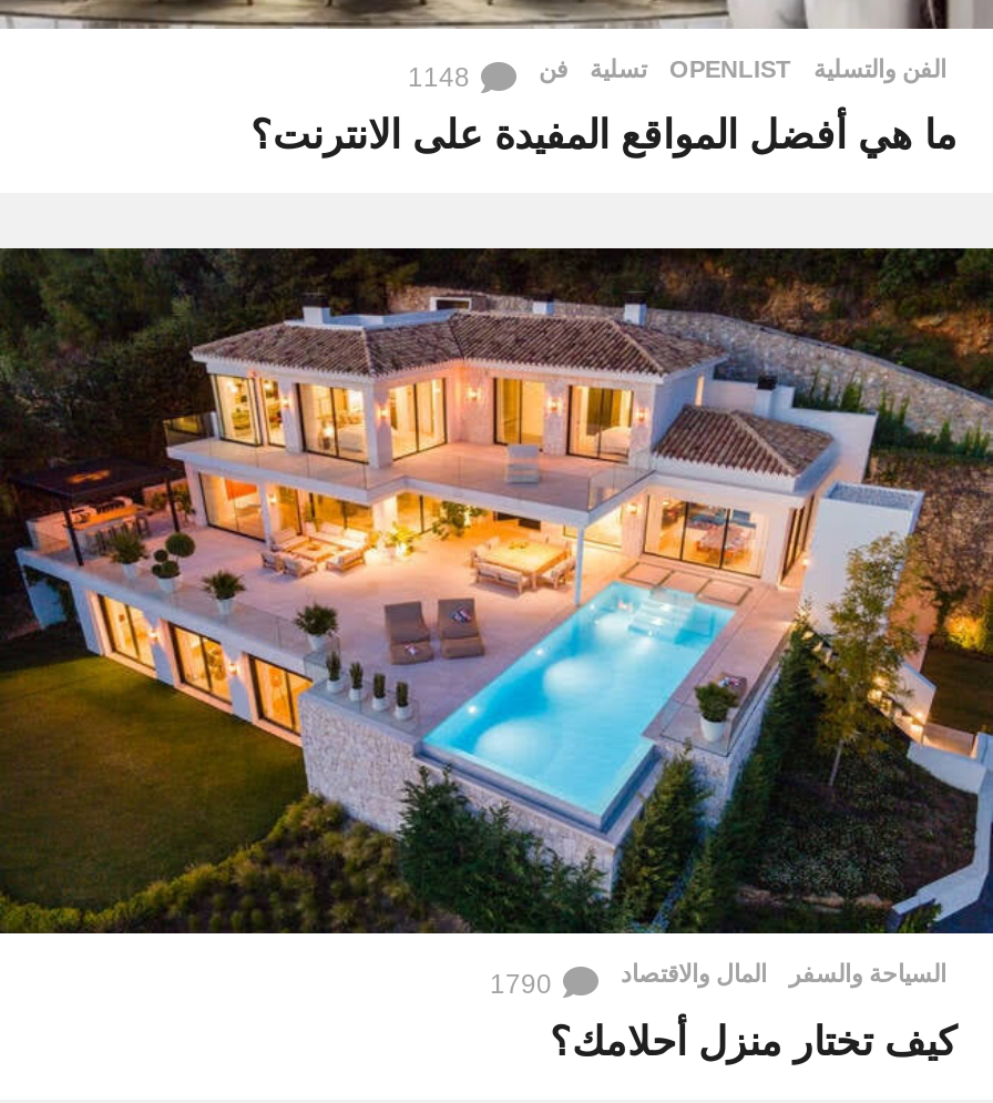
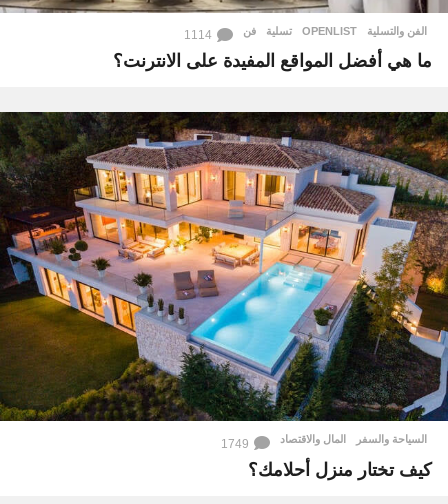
- 1148
+ 1114

- 1790
+ 1749
